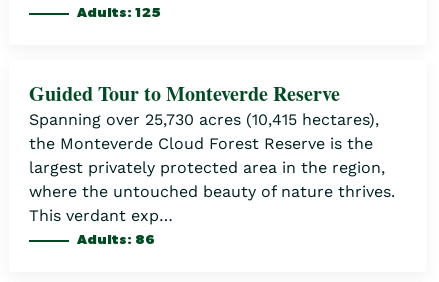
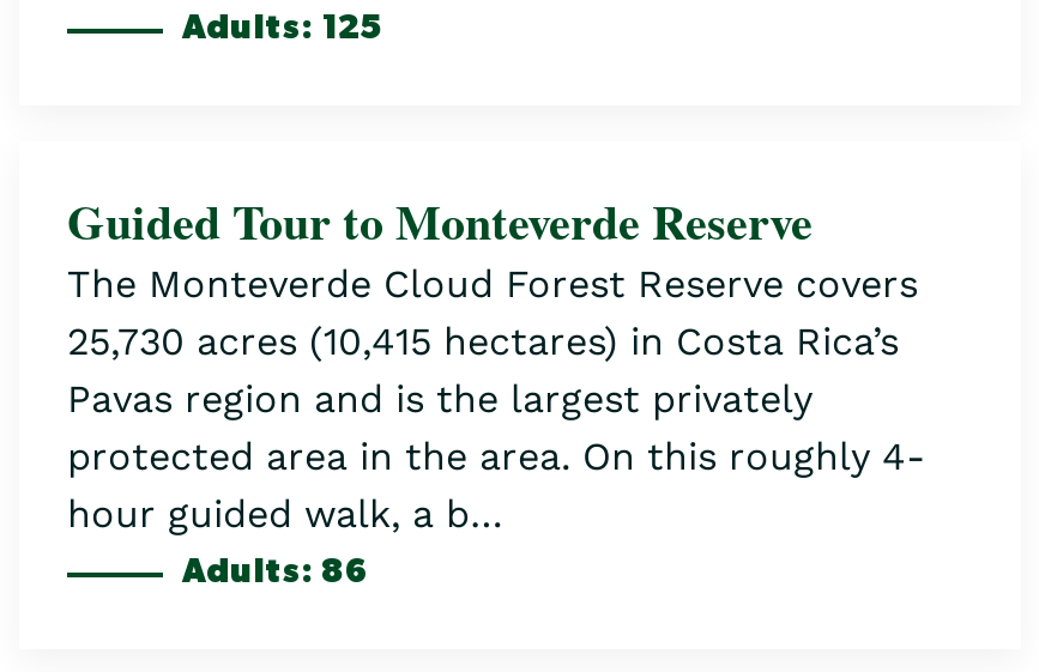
- Spanning over 25,730 acres (10,415 hectares),
- the Monteverde Cloud Forest Reserve is the
- largest privately protected area in the region,
- where the untouched beauty of nature thrives.
- This verdant exp…
+ The Monteverde Cloud Forest Reserve covers
+ 25,730 acres (10,415 hectares) in Costa Rica’s
+ Pavas region and is the largest privately
+ protected area in the area. On this roughly 4-
+ hour guided walk, a b…
